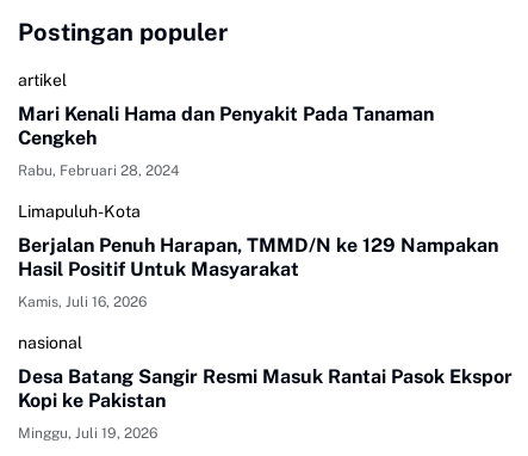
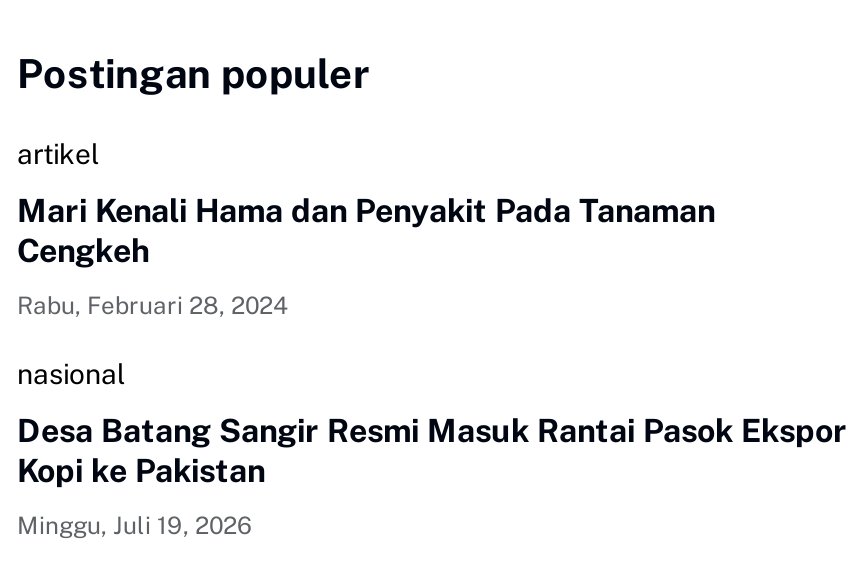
- Limapuluh-Kota
- Berjalan Penuh Harapan, TMMD/N ke 129 Nampakan
- Hasil Positif Untuk Masyarakat
- Kamis, Juli 16, 2026
